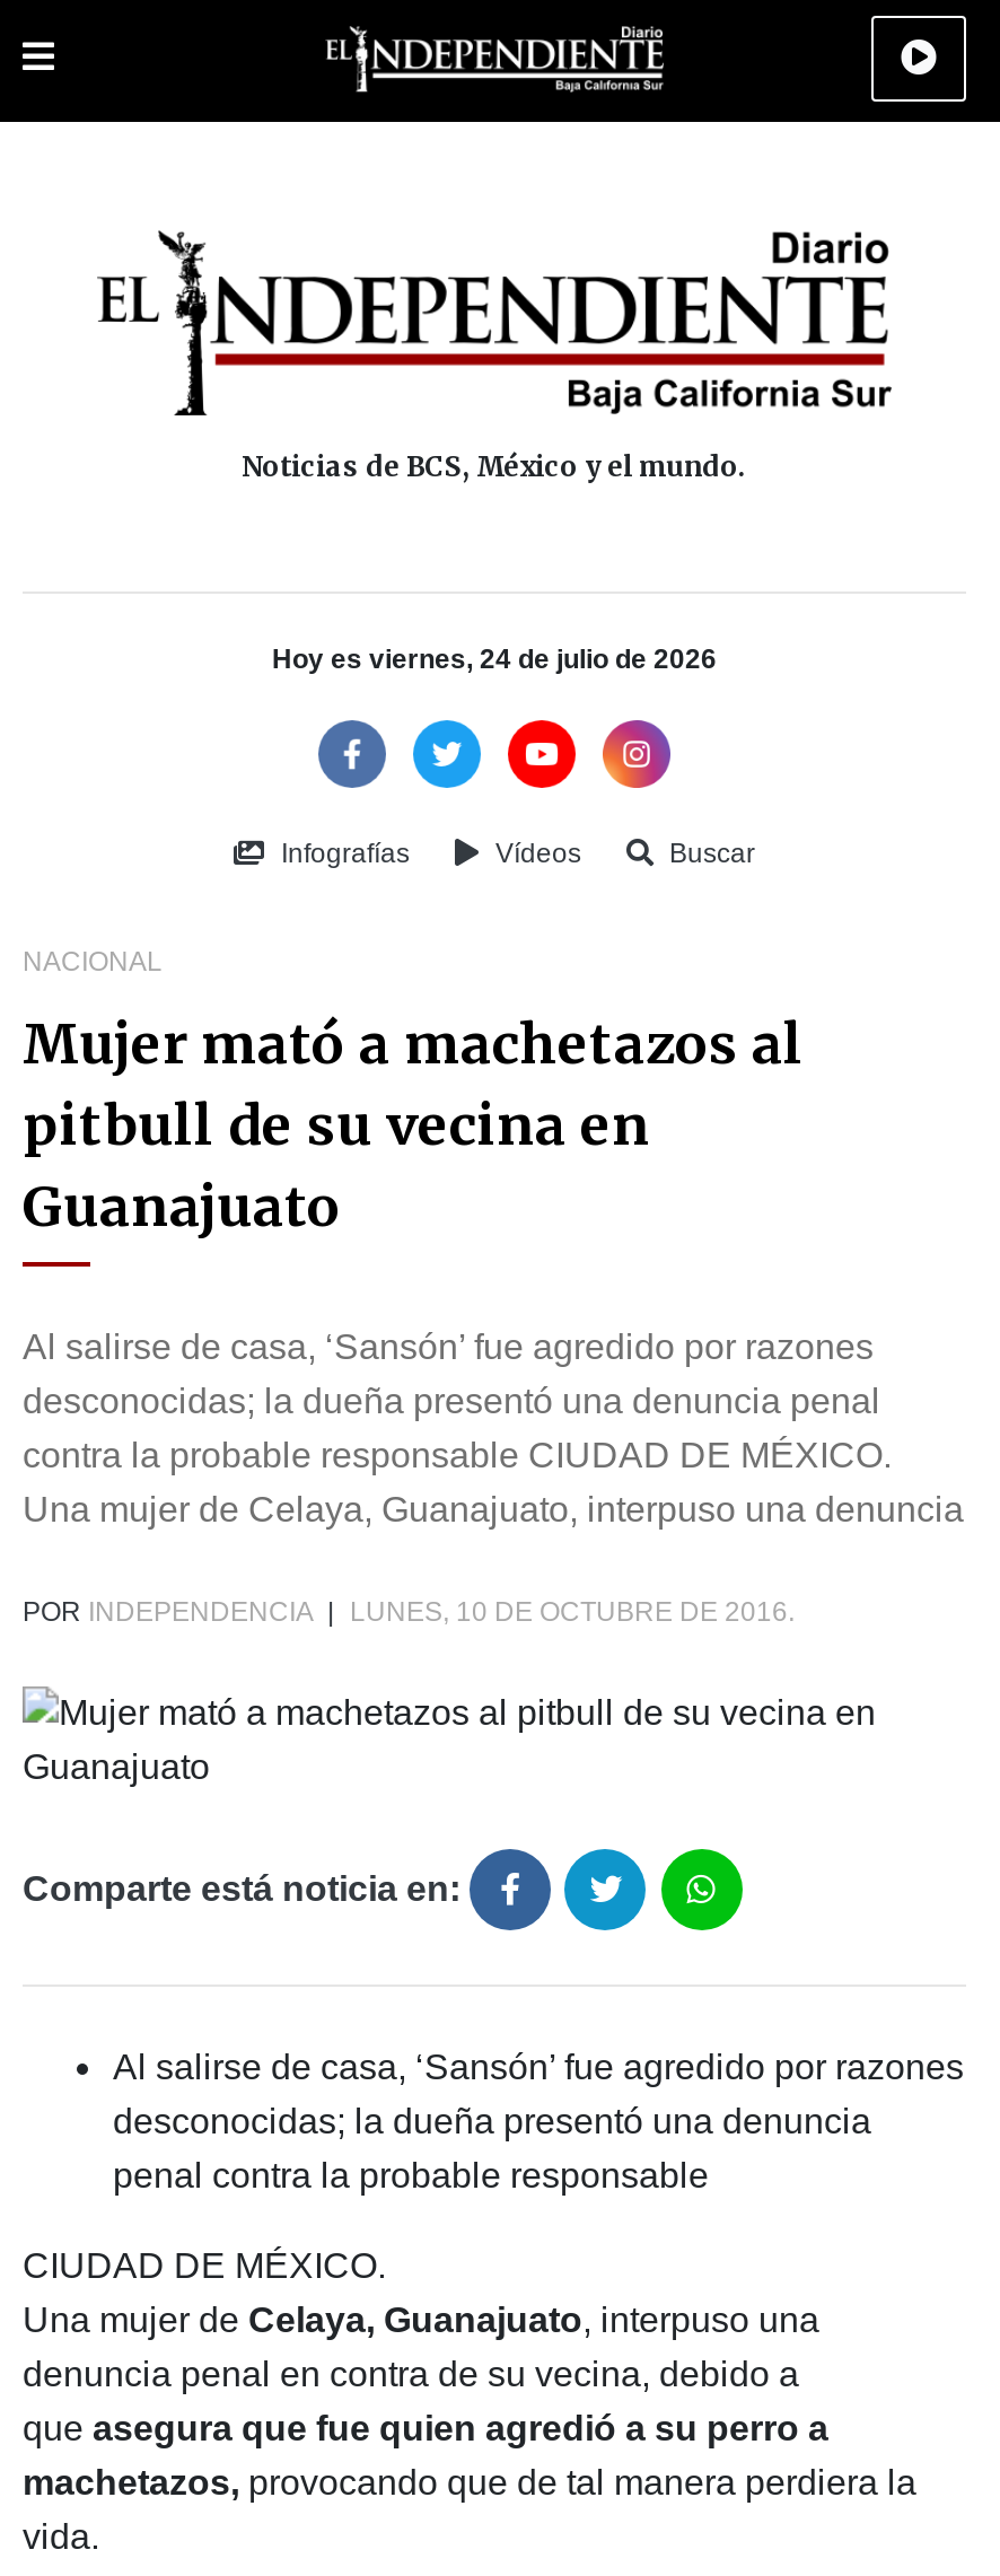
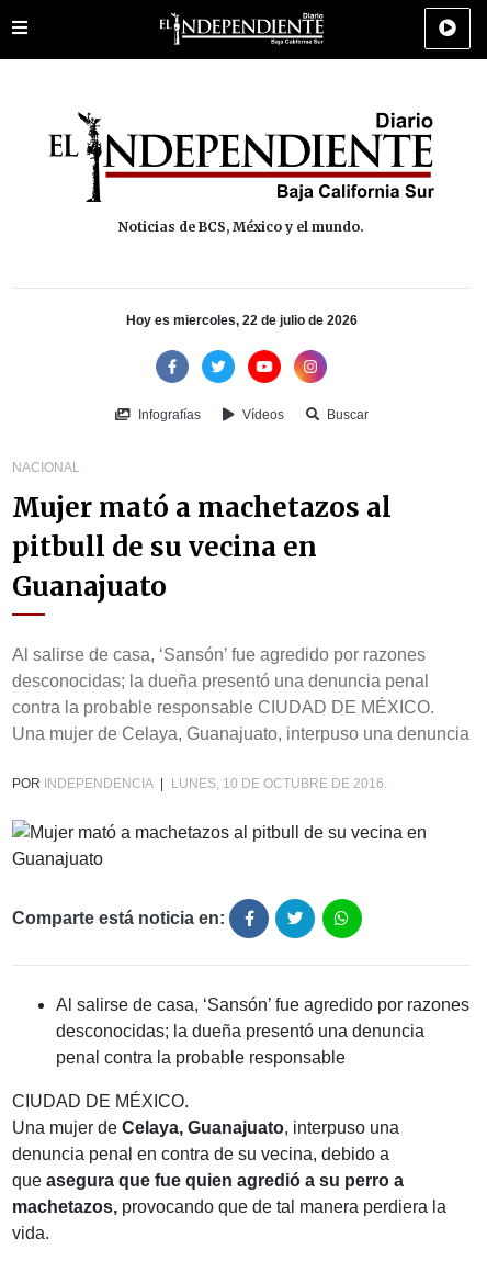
- Hoy es viernes, 24 de julio de 2026
+ Hoy es miercoles, 22 de julio de 2026
